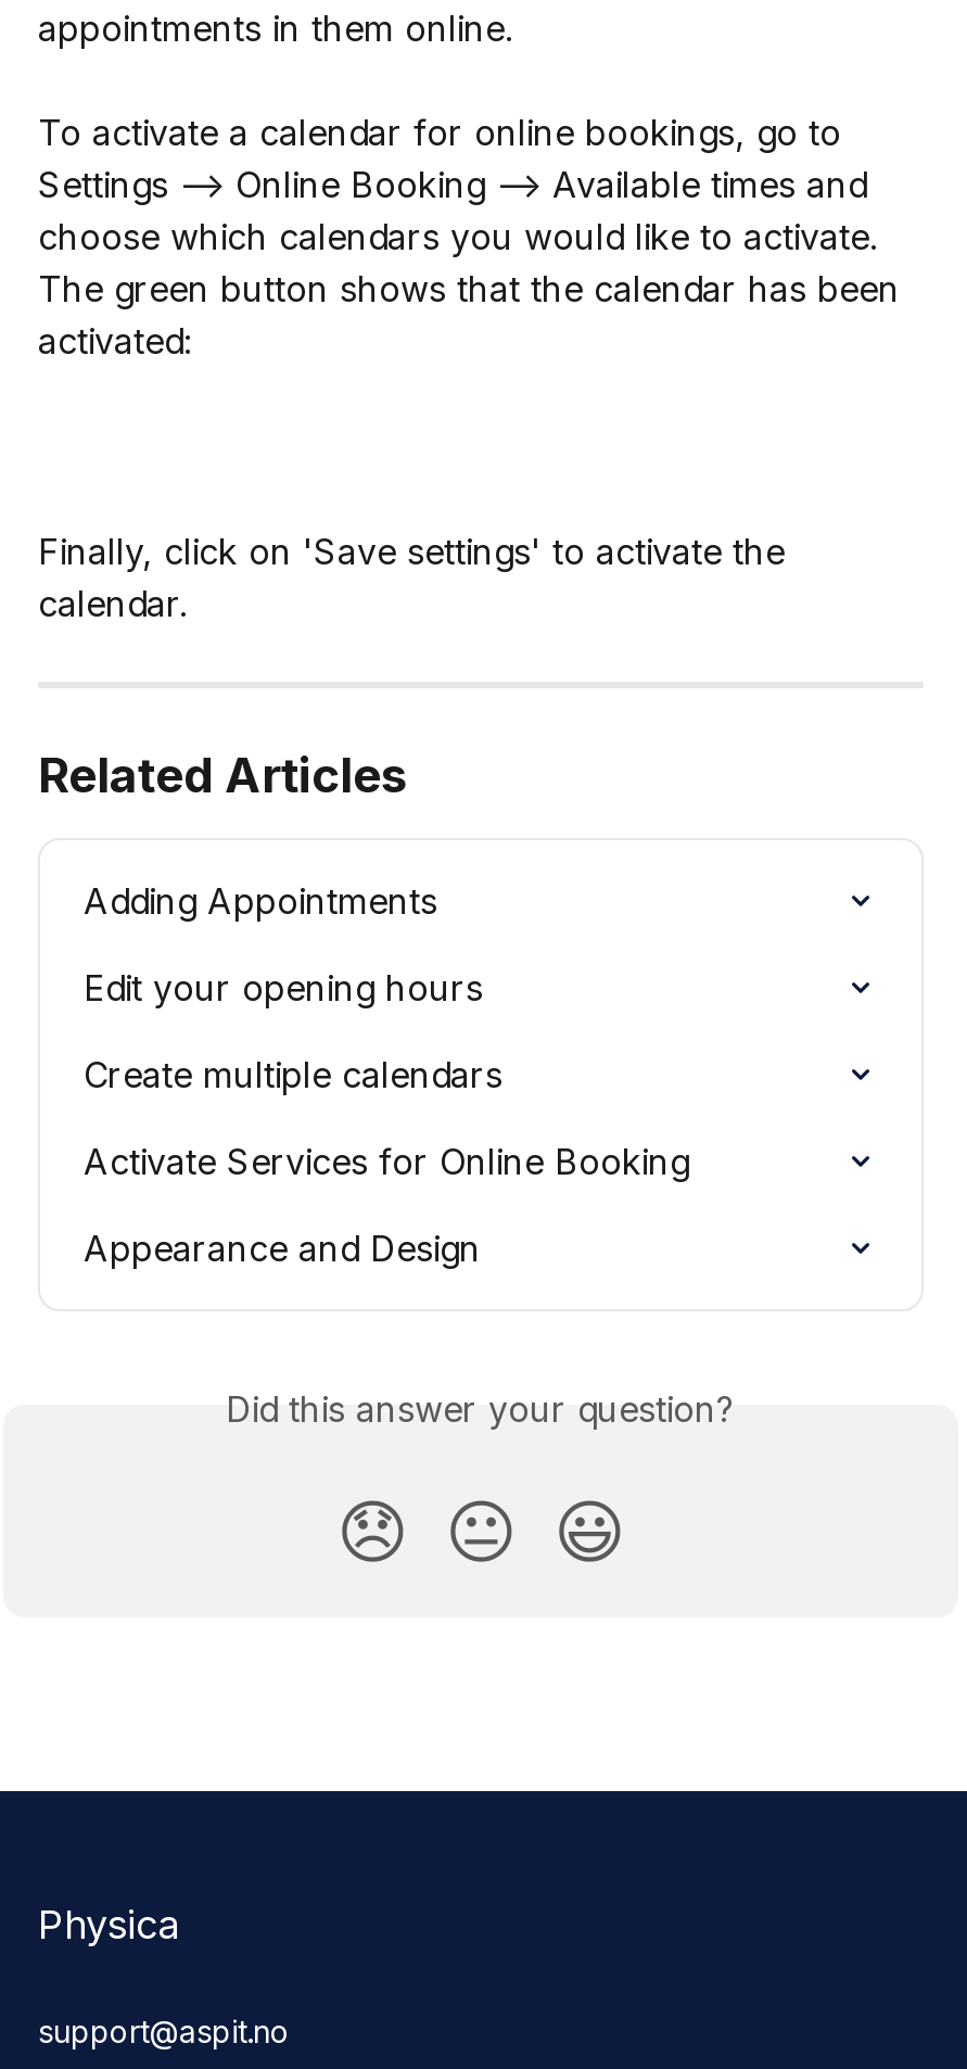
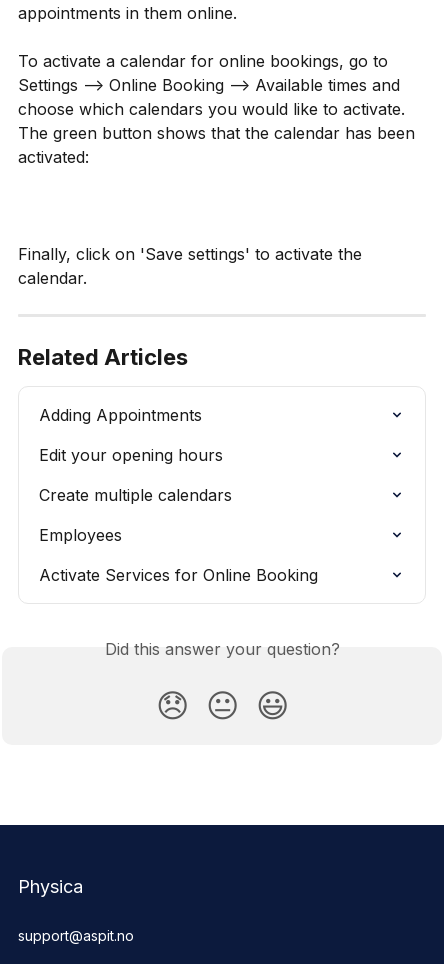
+ Employees

moved down: Activate Services for Online Booking

- Appearance and Design
